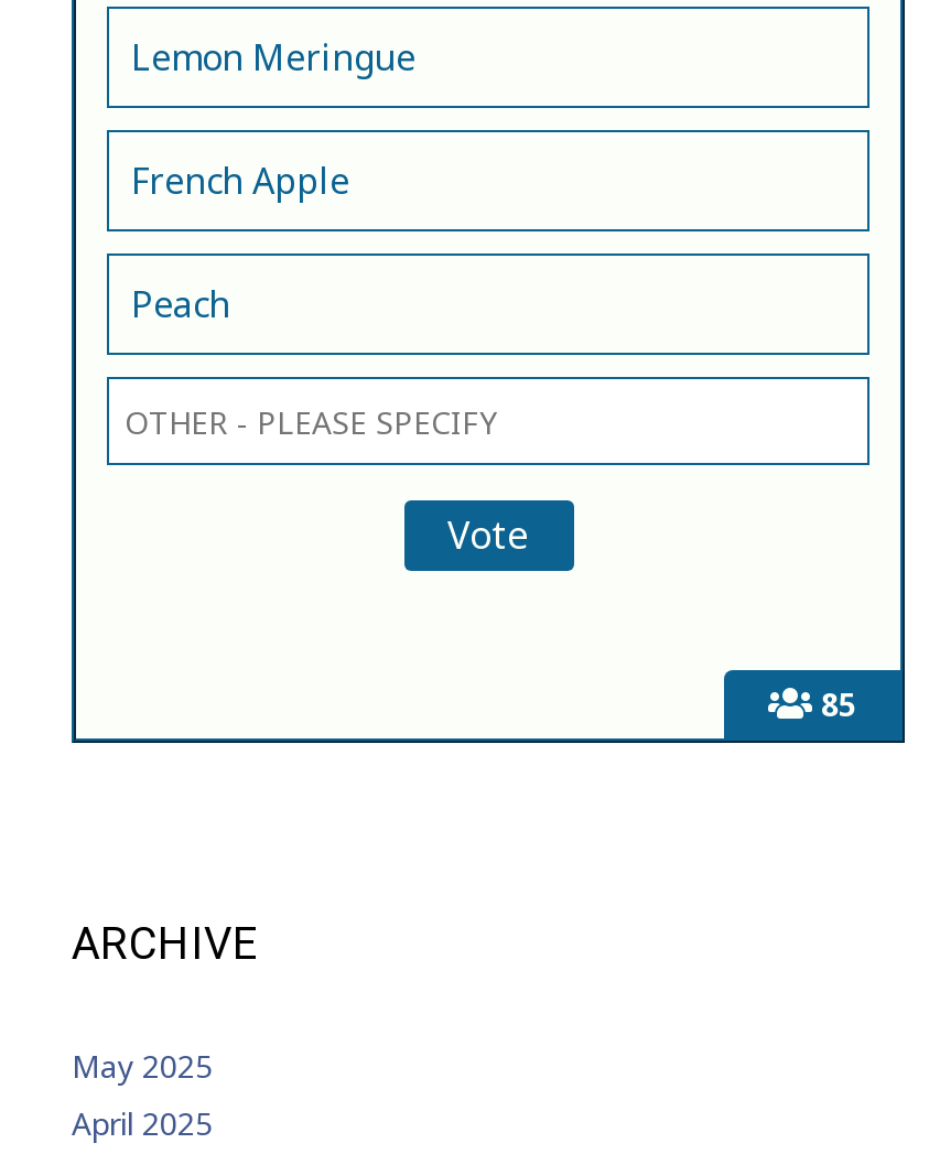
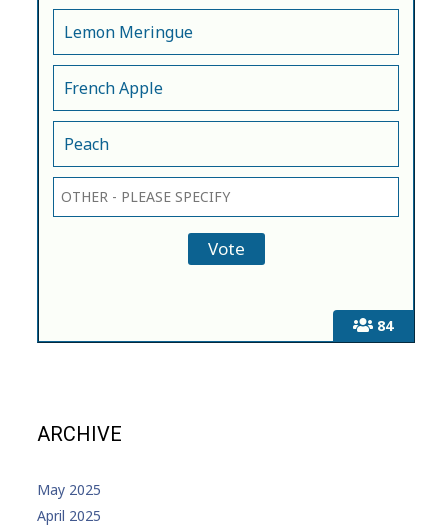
- 85
+ 84
